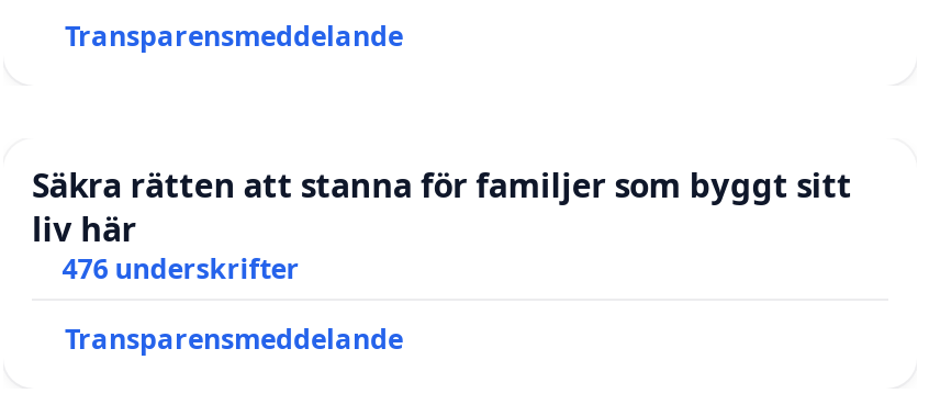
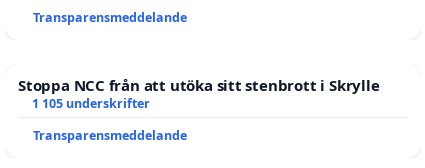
- Säkra rätten att stanna för familjer som byggt sitt
- liv här
- 476 underskrifter
+ Stoppa NCC från att utöka sitt stenbrott i Skrylle
+ 1 105 underskrifter
